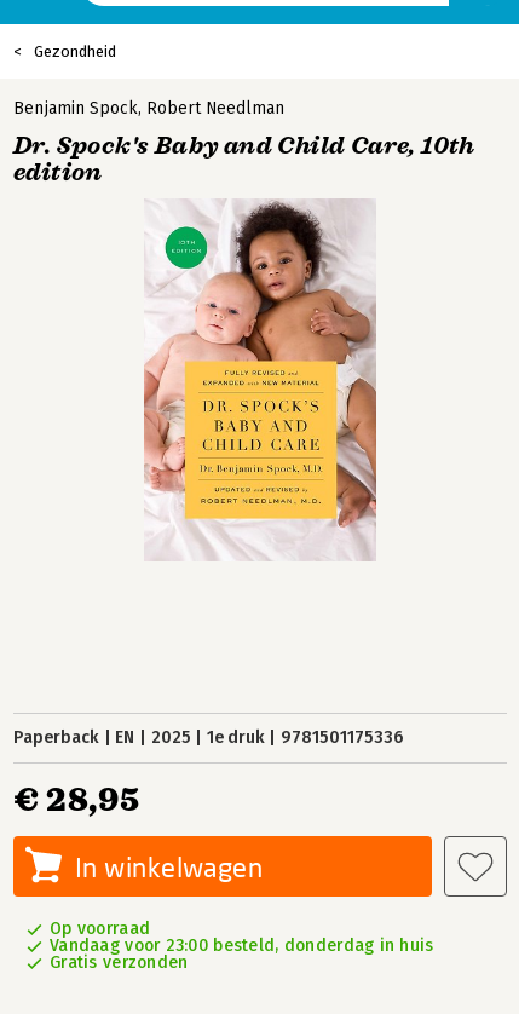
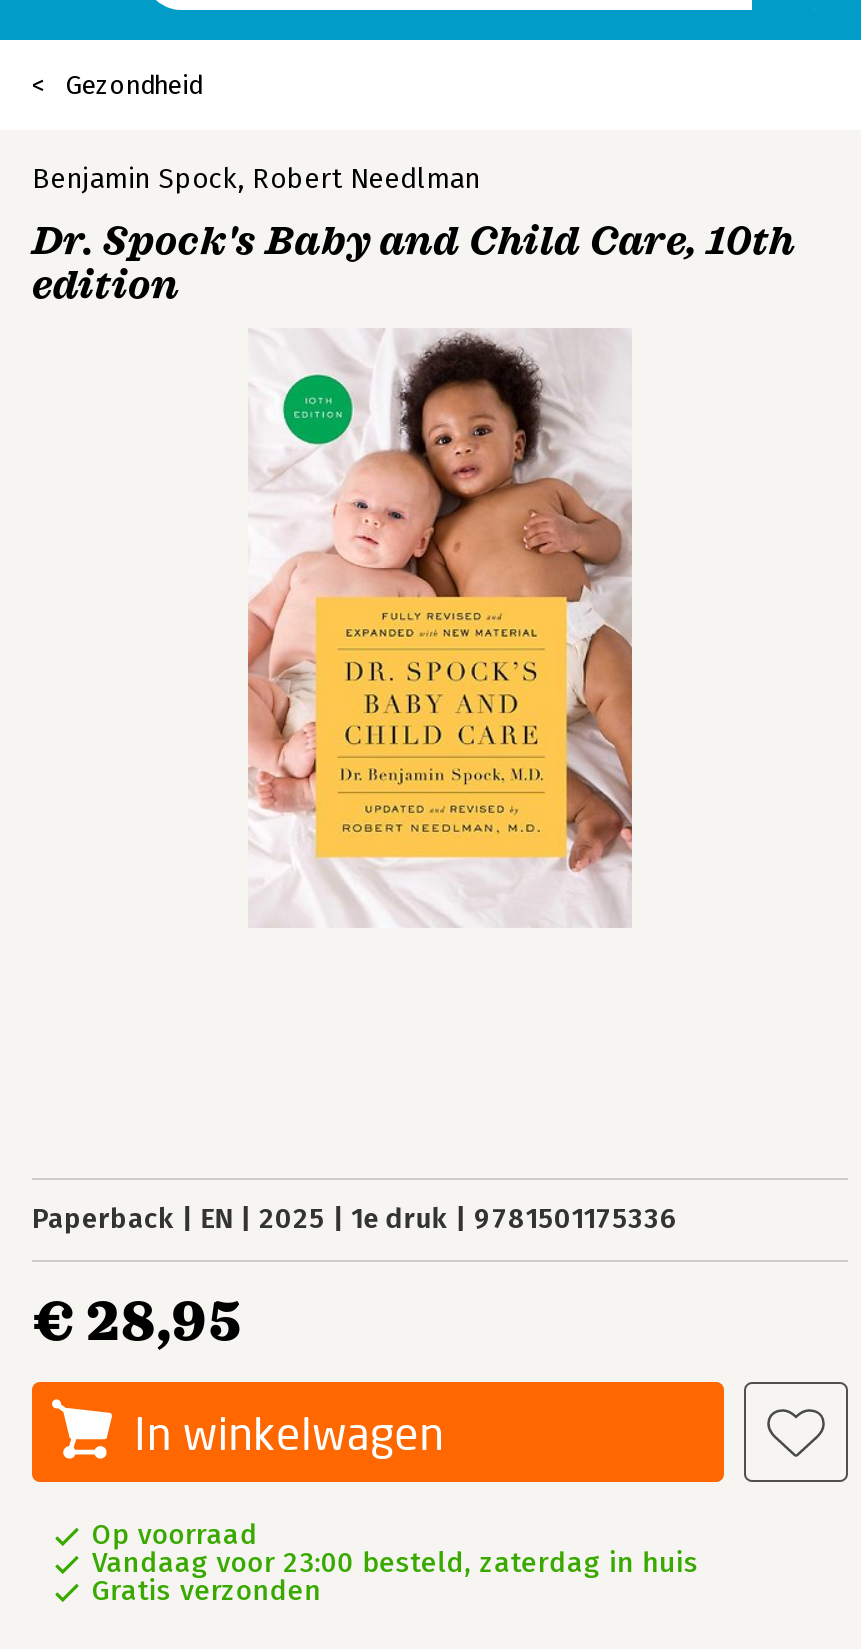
- Vandaag voor 23:00 besteld, donderdag in huis
+ Vandaag voor 23:00 besteld, zaterdag in huis
